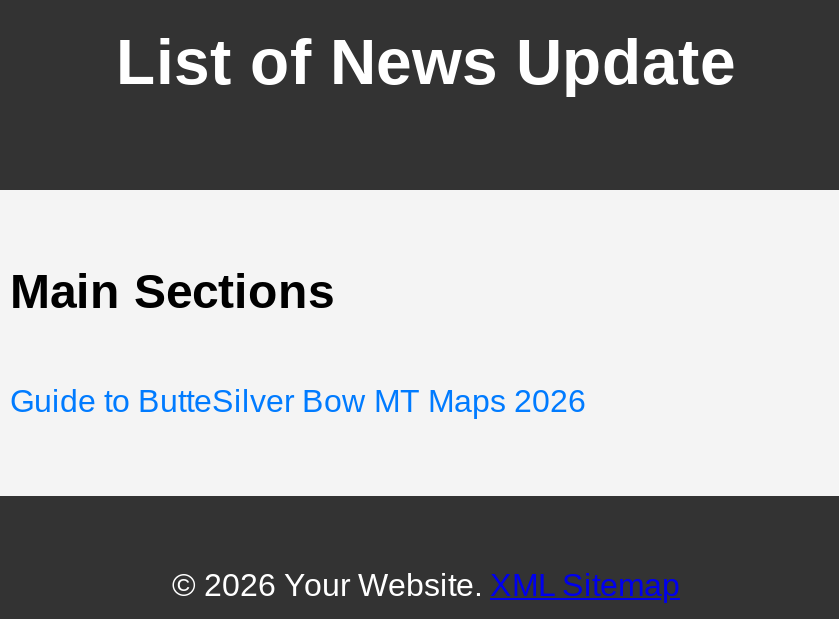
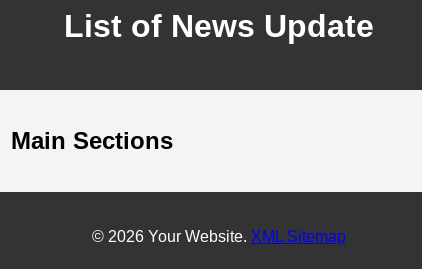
- Guide to ButteSilver Bow MT Maps 2026
